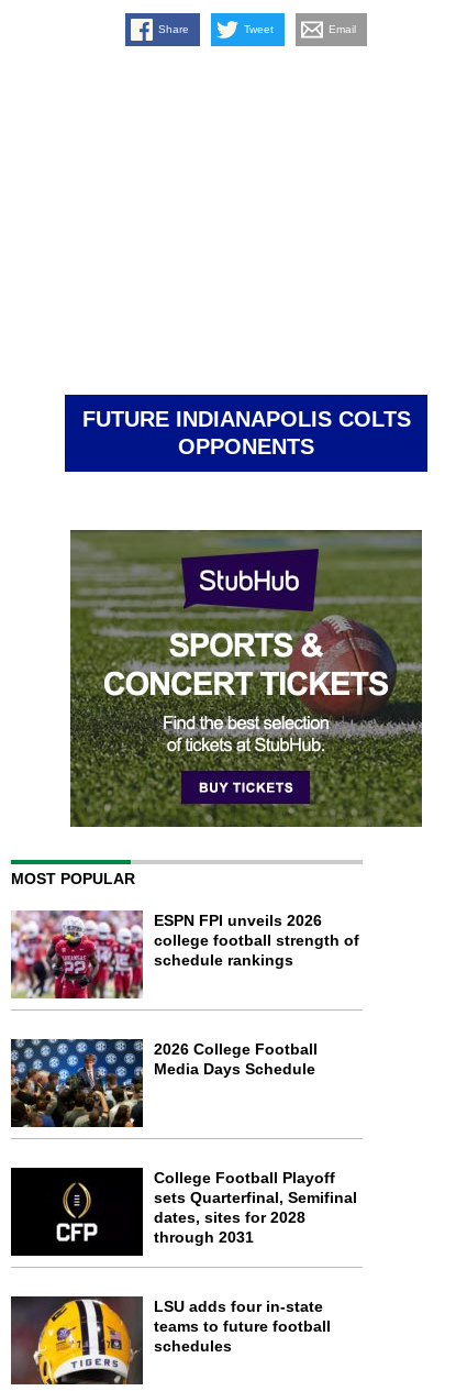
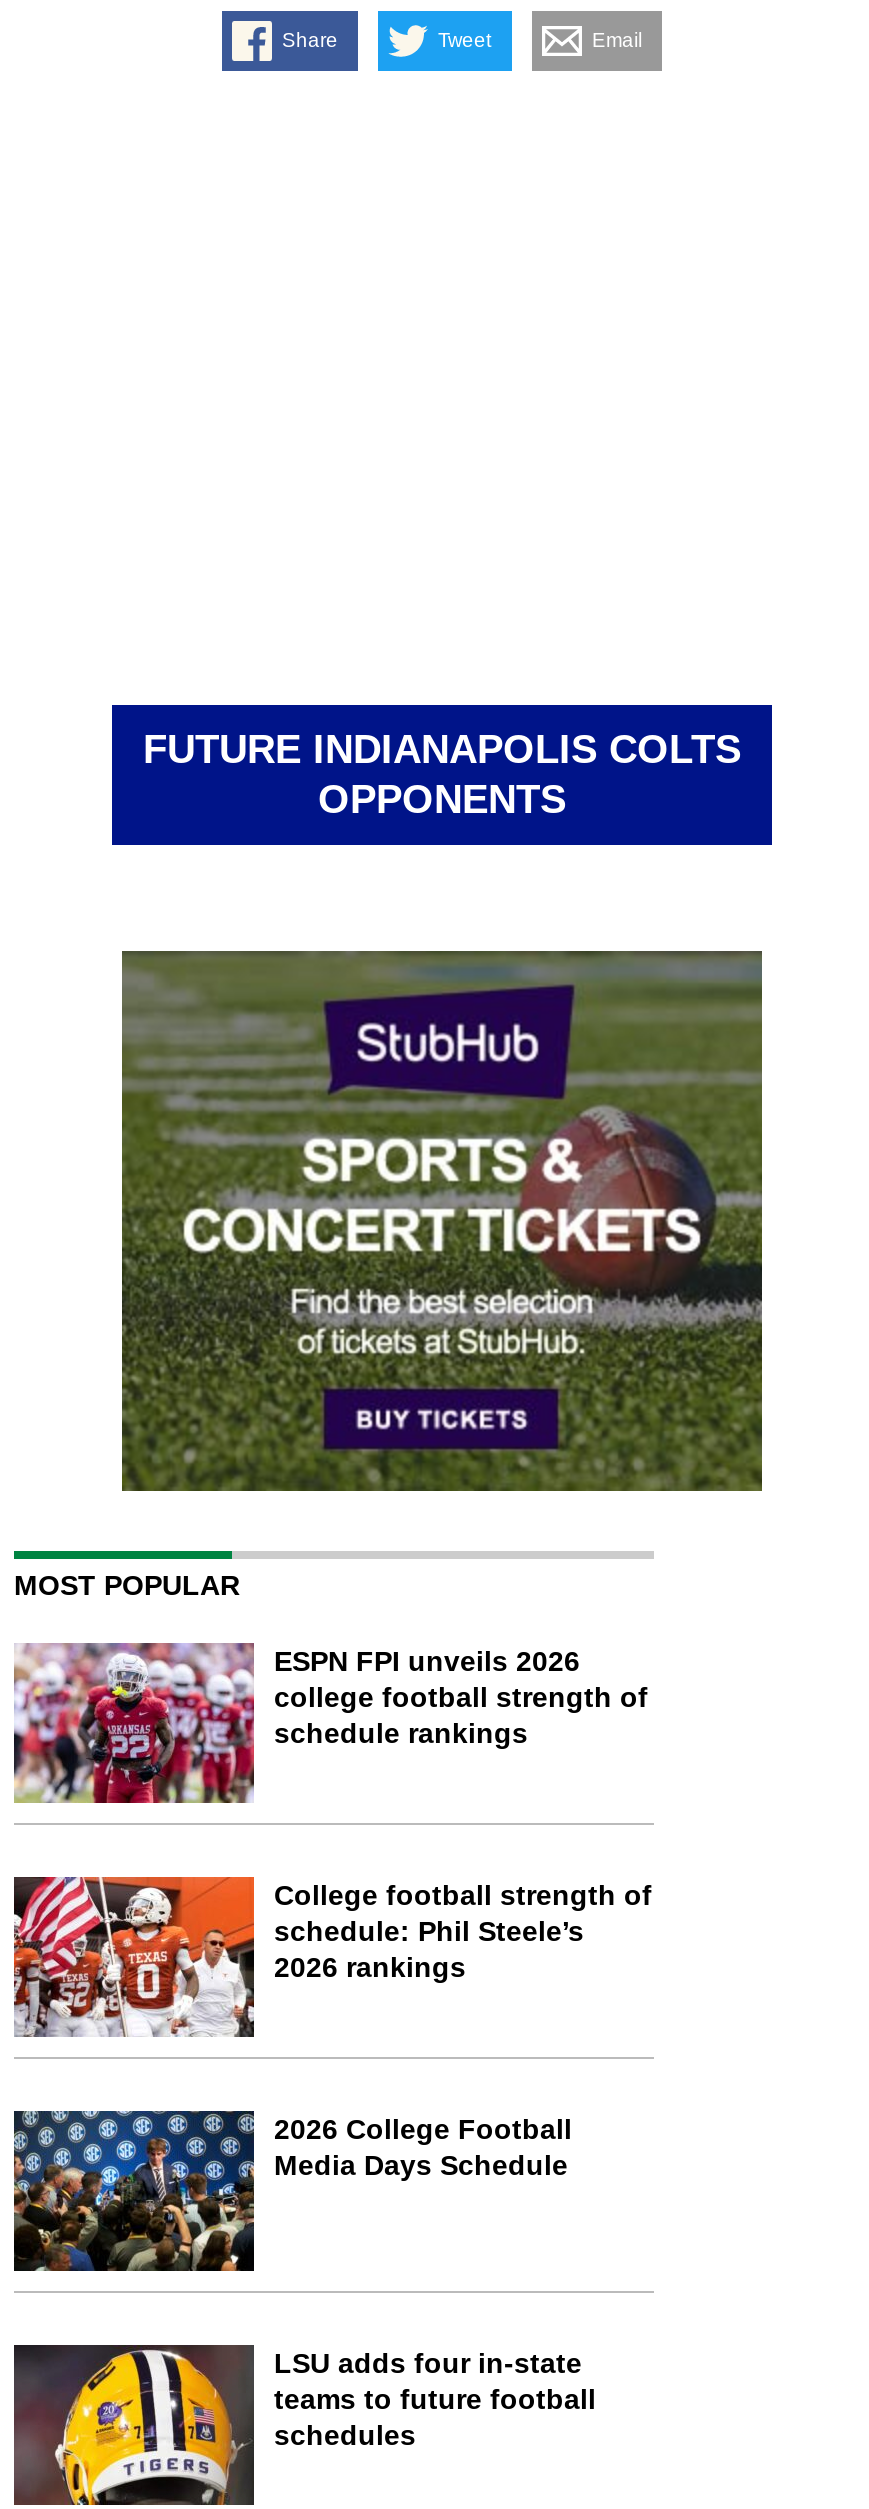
+ [image]
+ College football strength of
+ schedule: Phil Steele’s
+ 2026 rankings

moved down: [image] | 2026 College Football | Media Days Schedule

- [image]
- College Football Playoff
- sets Quarterfinal, Semifinal
- dates, sites for 2028
- through 2031
